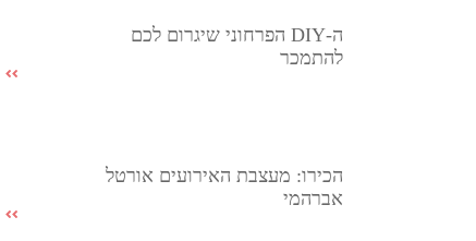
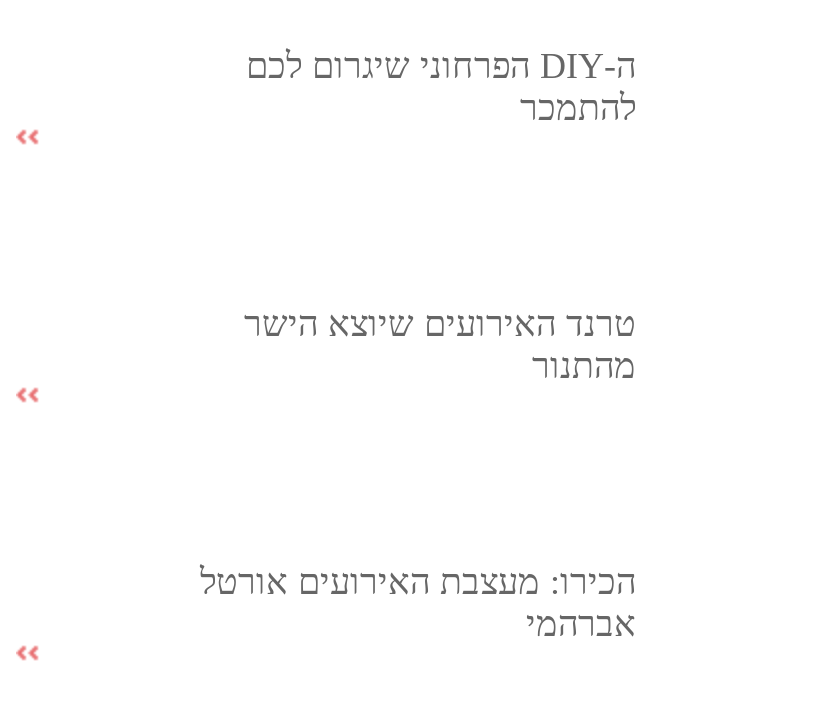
+ טרנד האירועים שיוצא הישר
+ מהתנור
